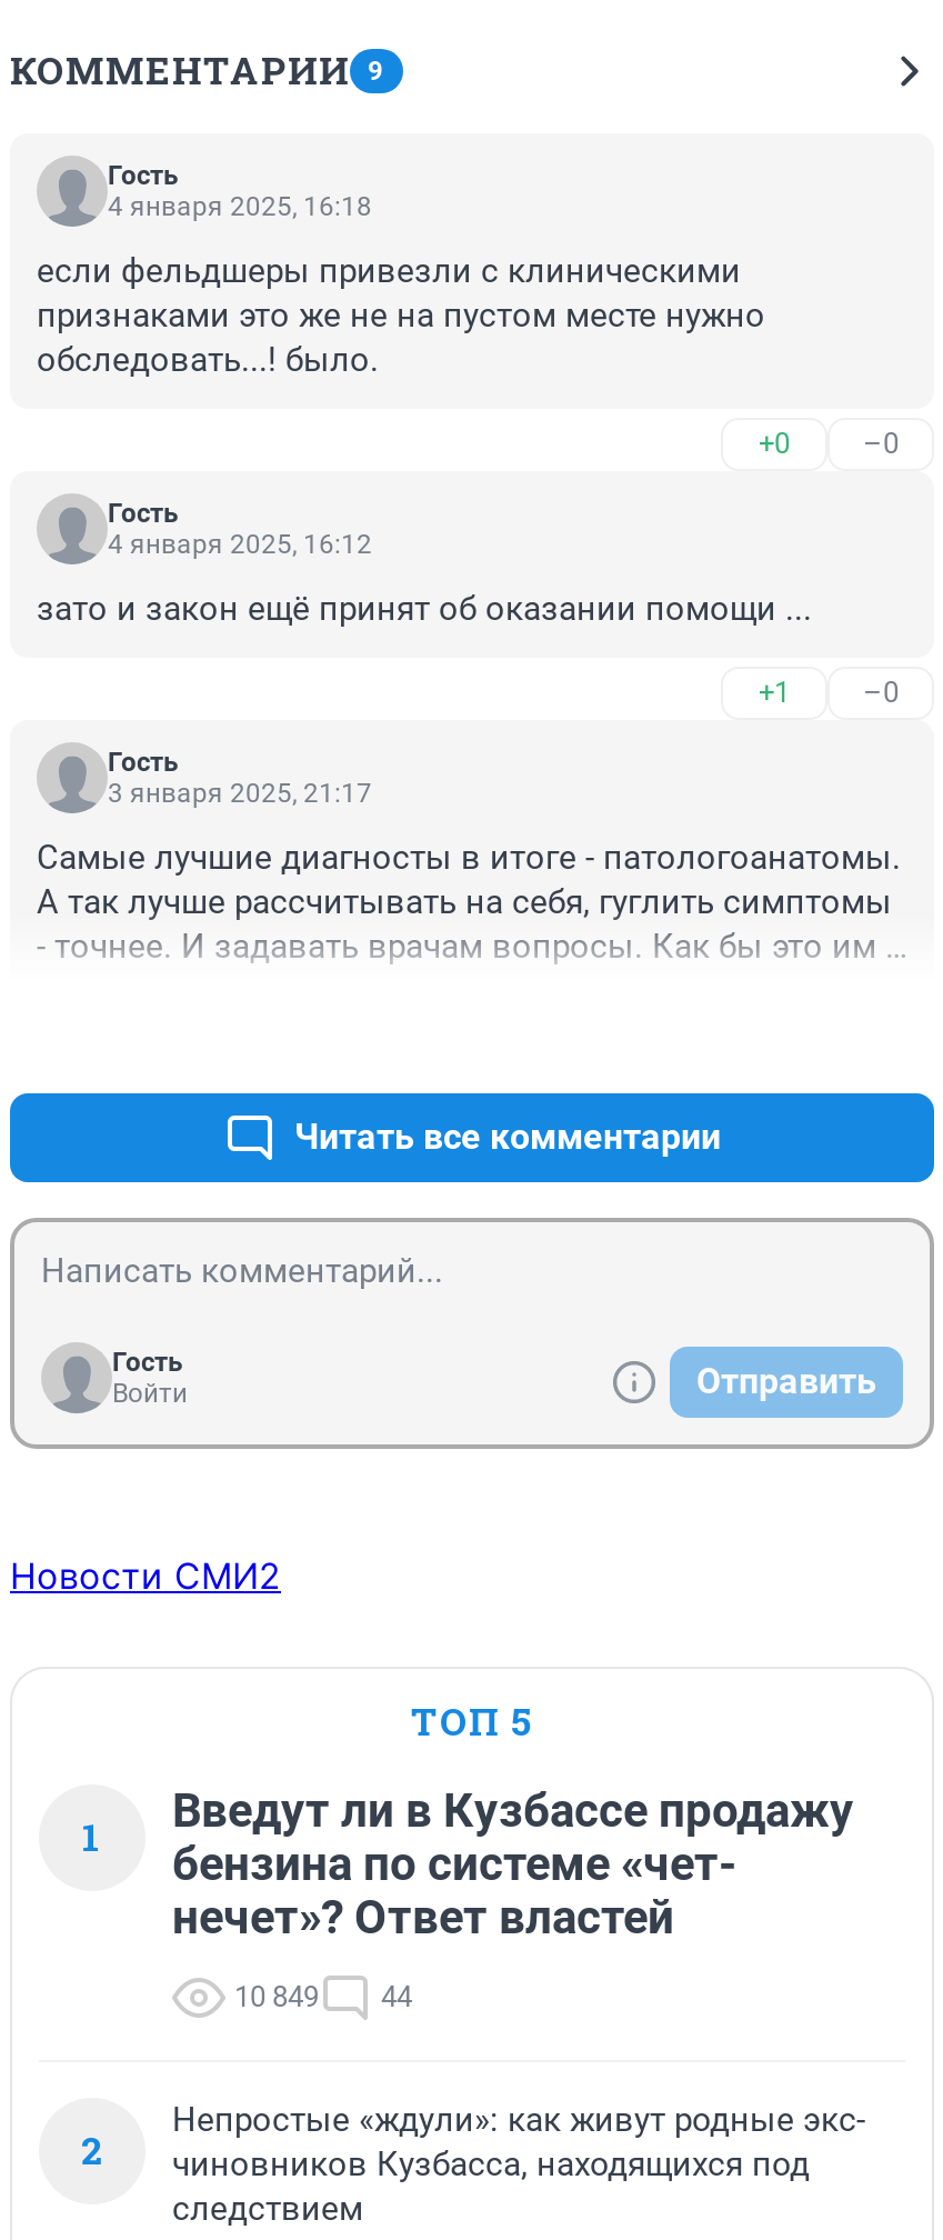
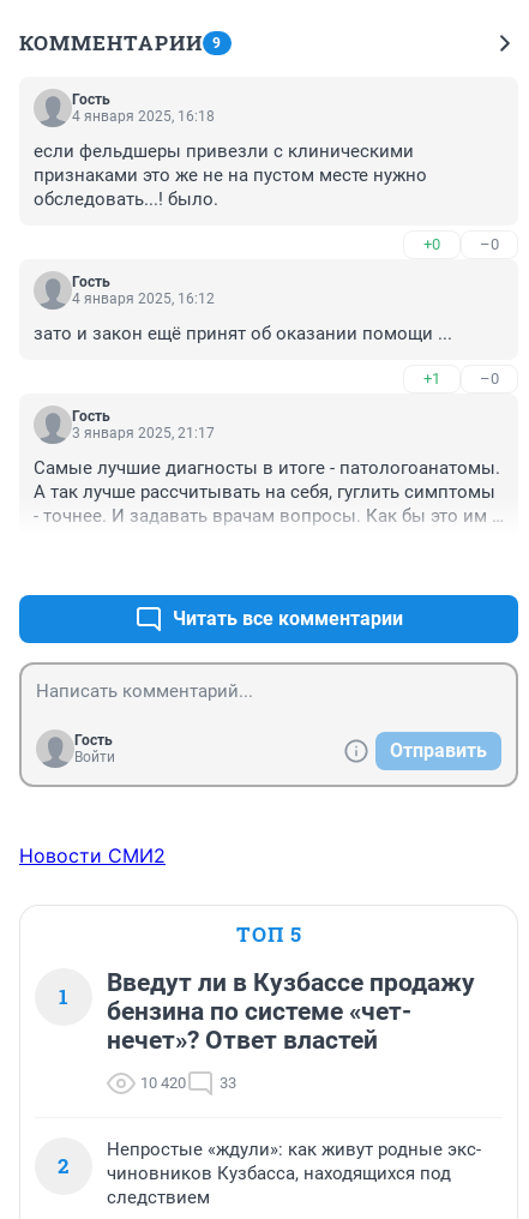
- 10 849
+ 10 420

- 44
+ 33
